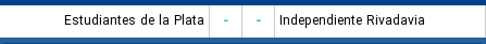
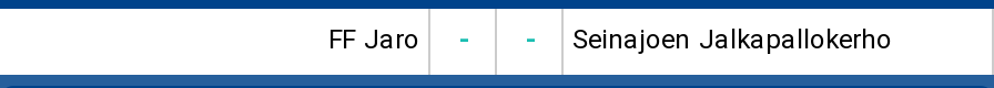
- Estudiantes de la Plata
+ FF Jaro

- Independiente Rivadavia
+ Seinajoen Jalkapallokerho
